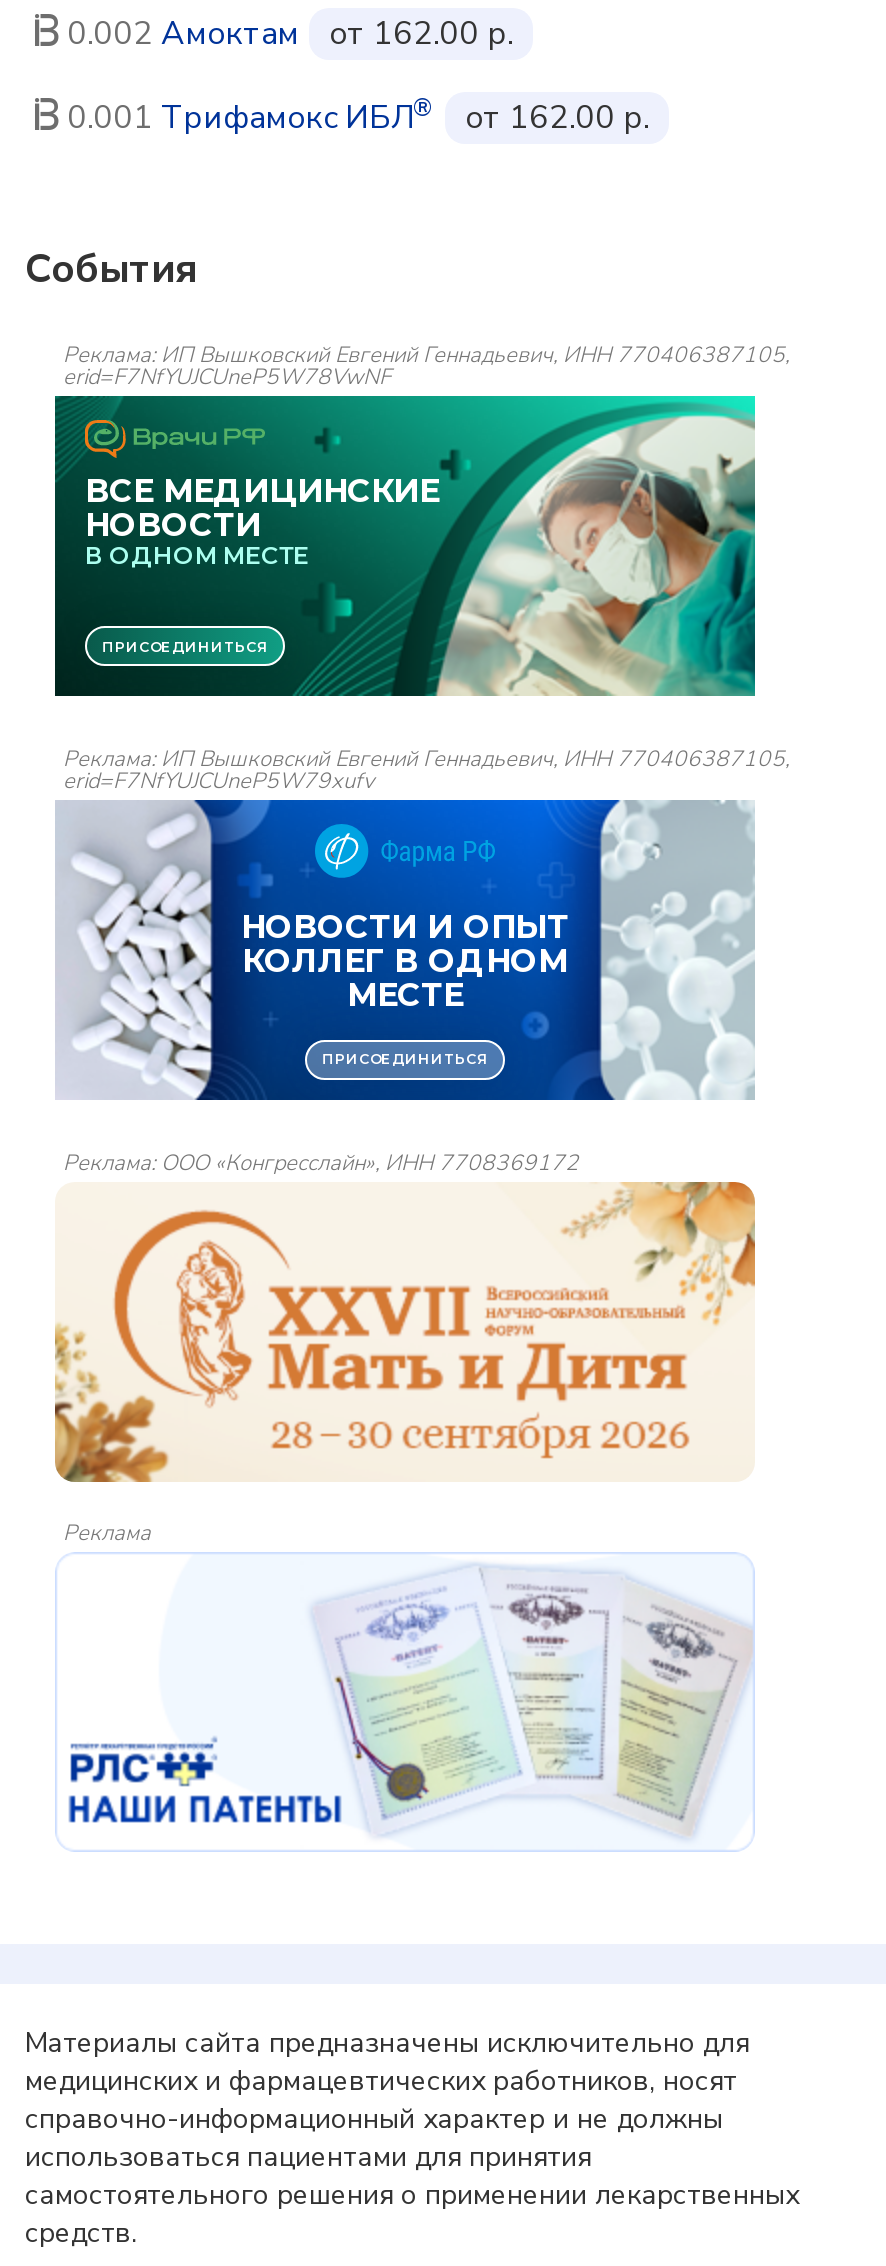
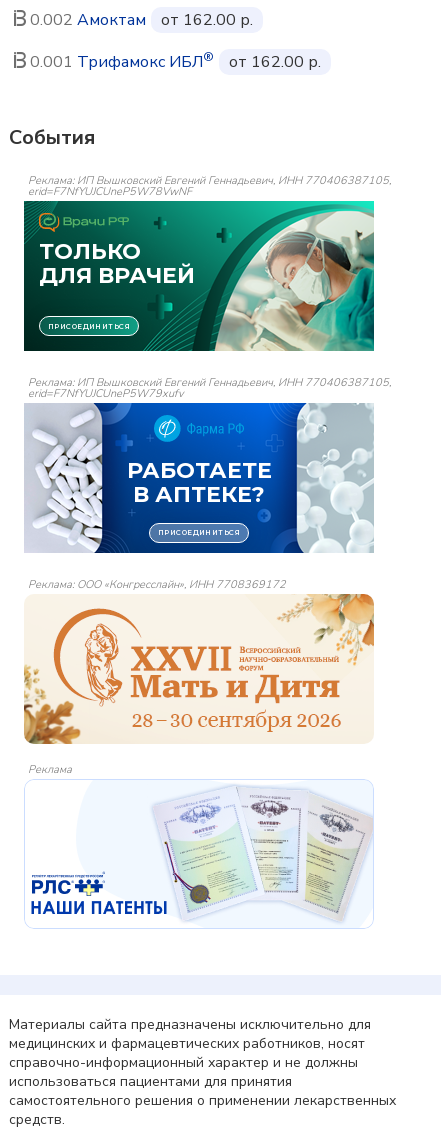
- [image]
+ [image]

- [image]
+ [image]
